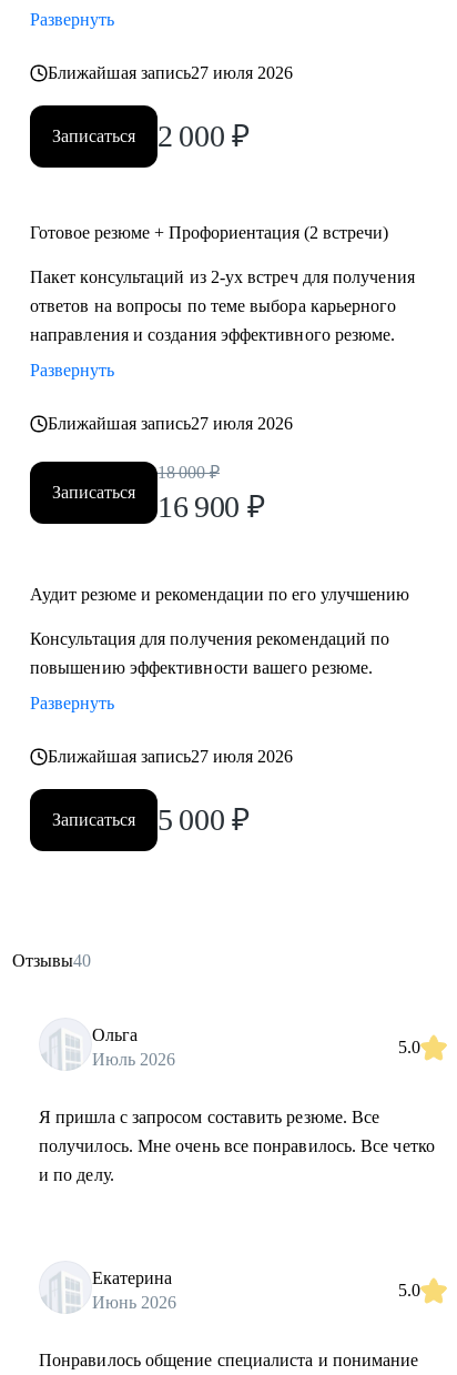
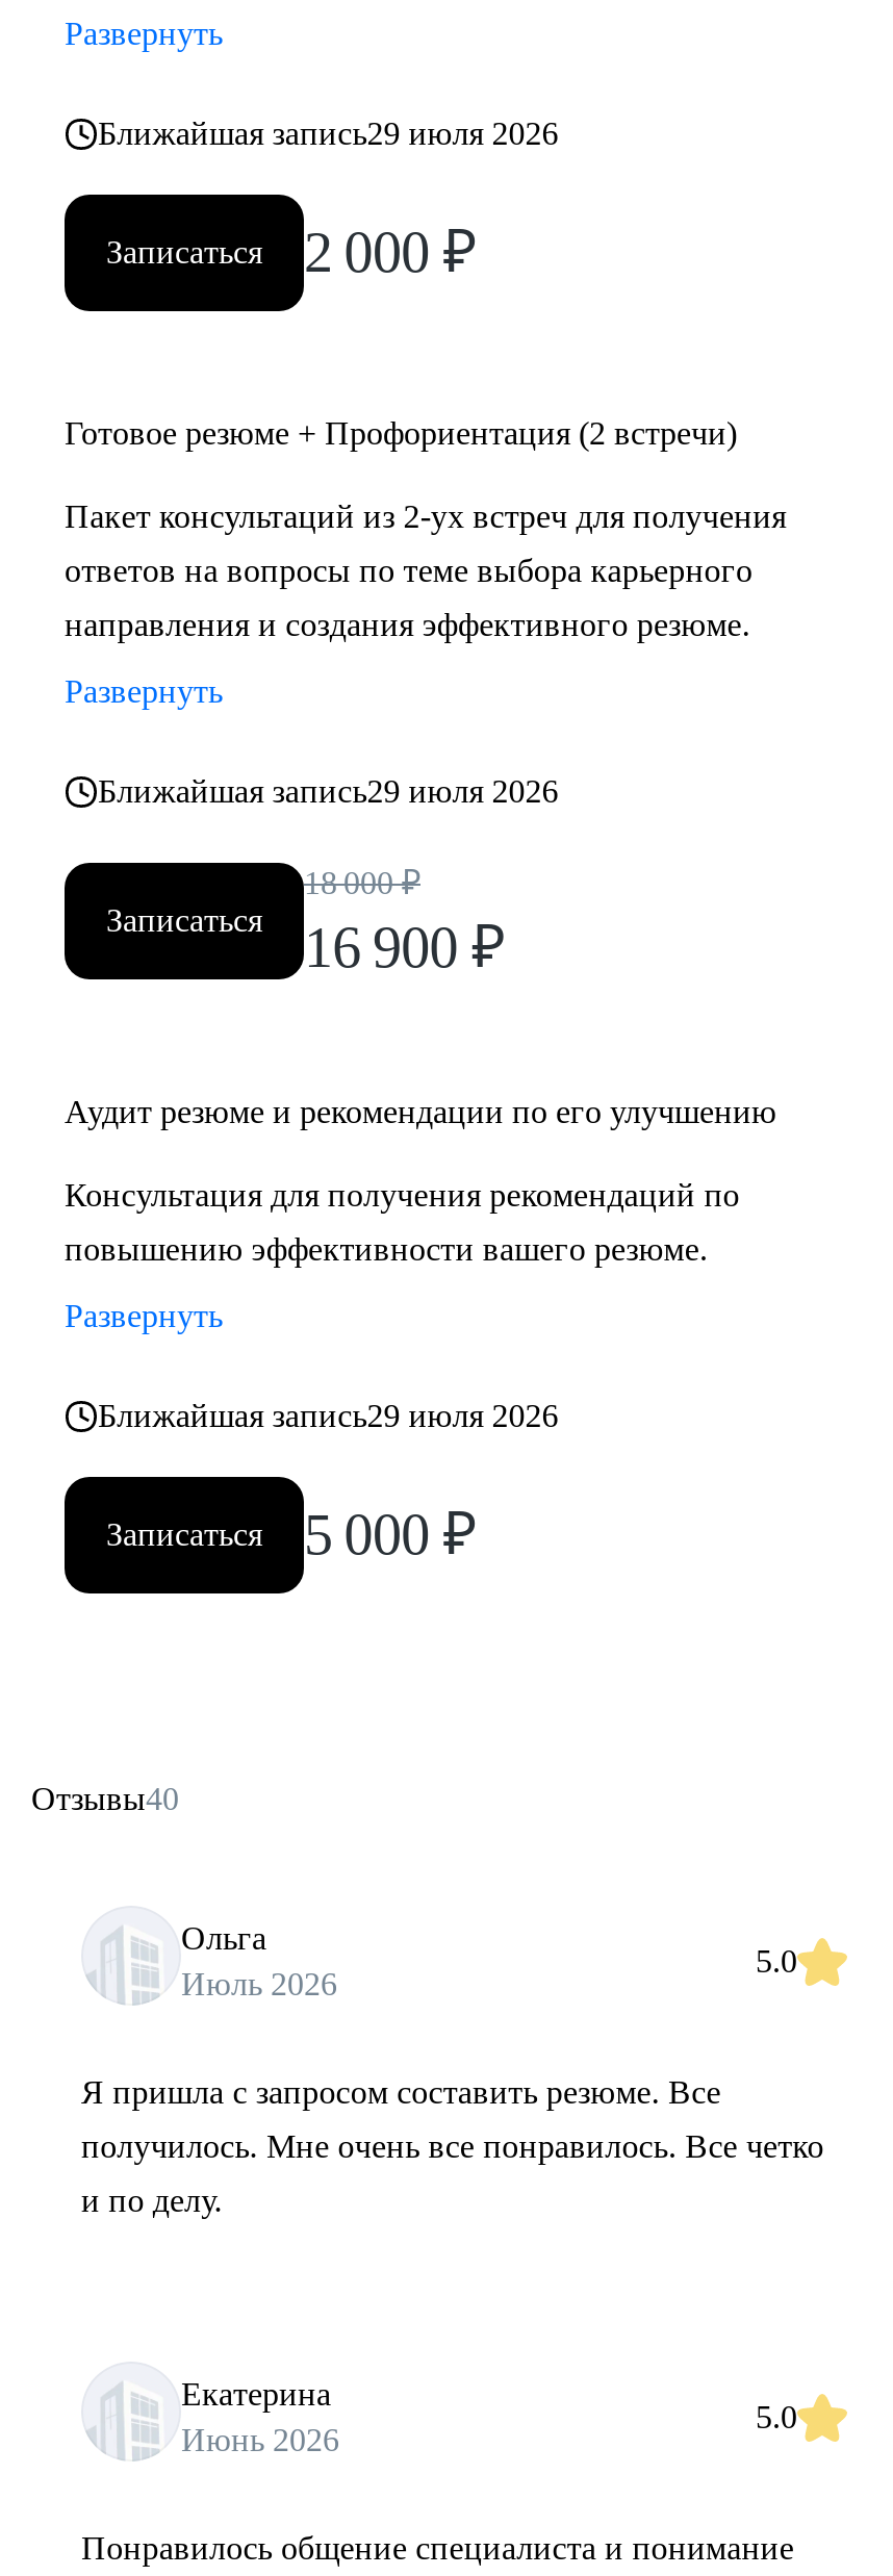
- Ближайшая запись27 июля 2026
+ Ближайшая запись29 июля 2026

- Ближайшая запись27 июля 2026
+ Ближайшая запись29 июля 2026

- Ближайшая запись27 июля 2026
+ Ближайшая запись29 июля 2026
